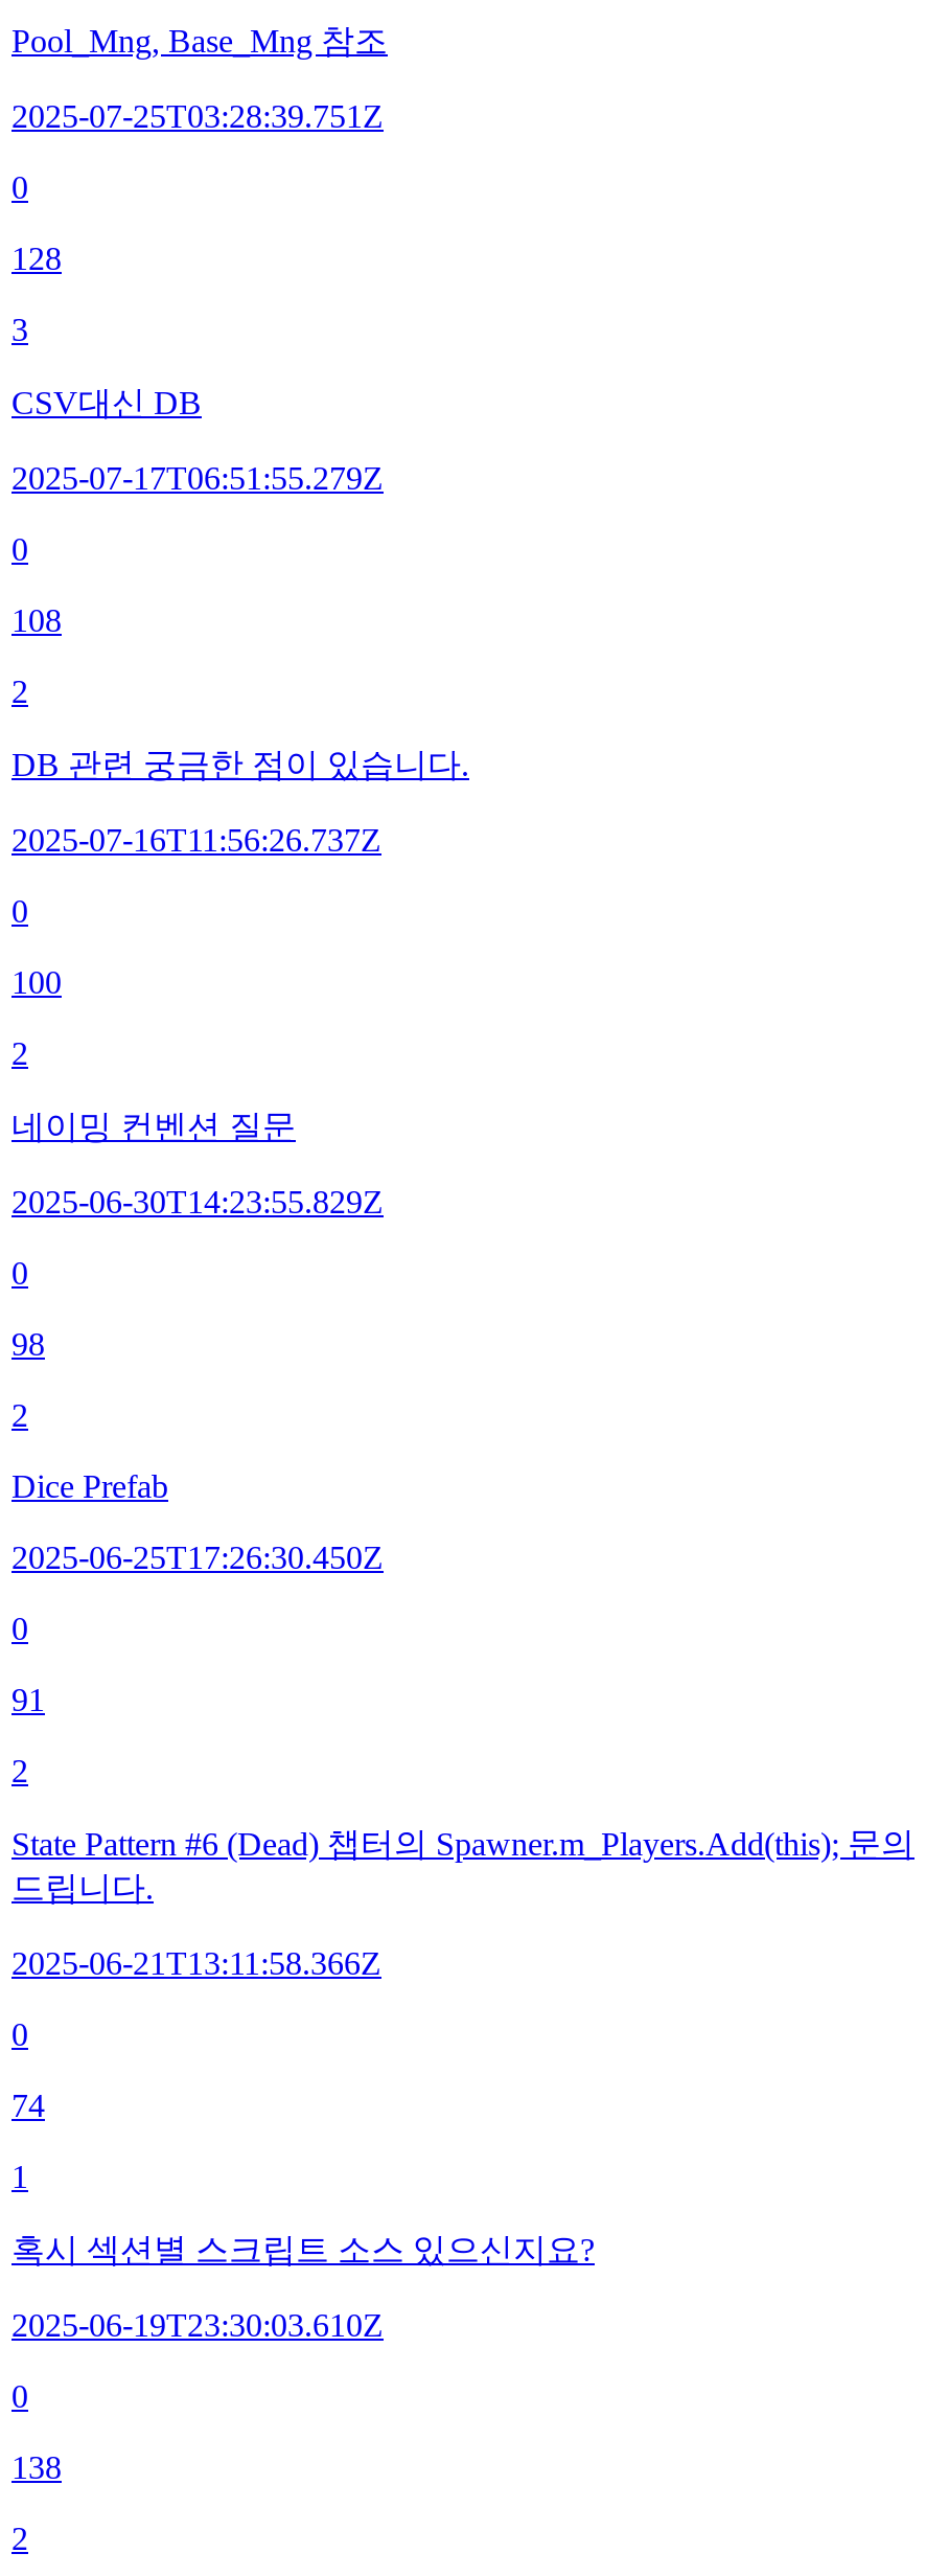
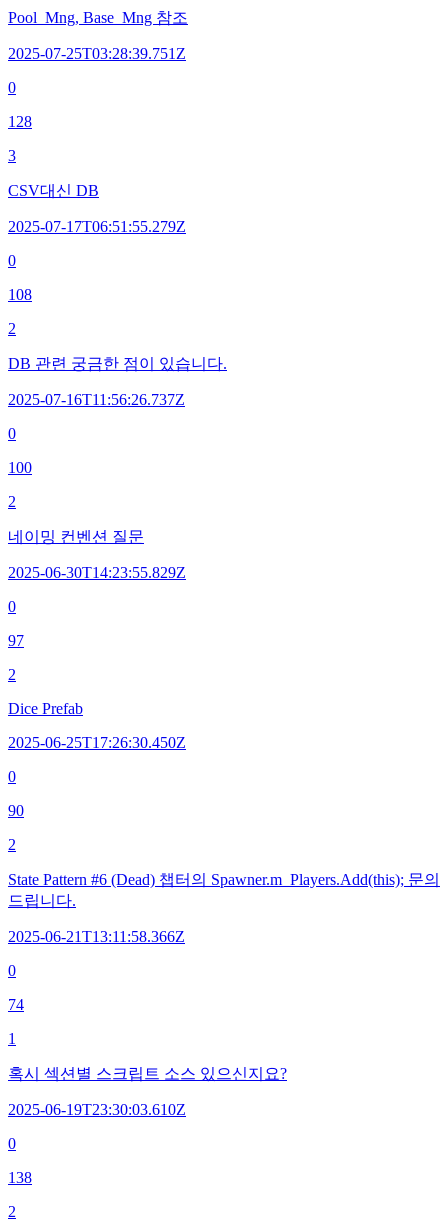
- 98
+ 97

- 91
+ 90
